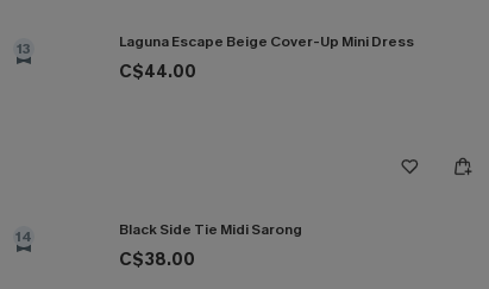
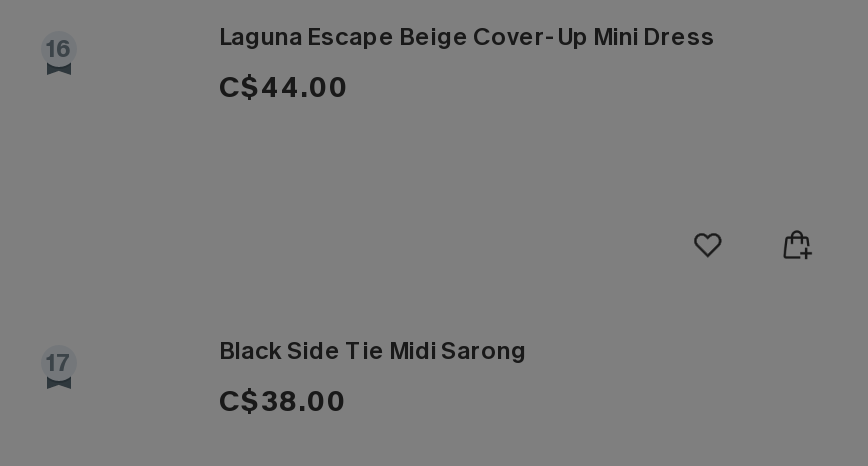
- 13
+ 16

- 14
+ 17
